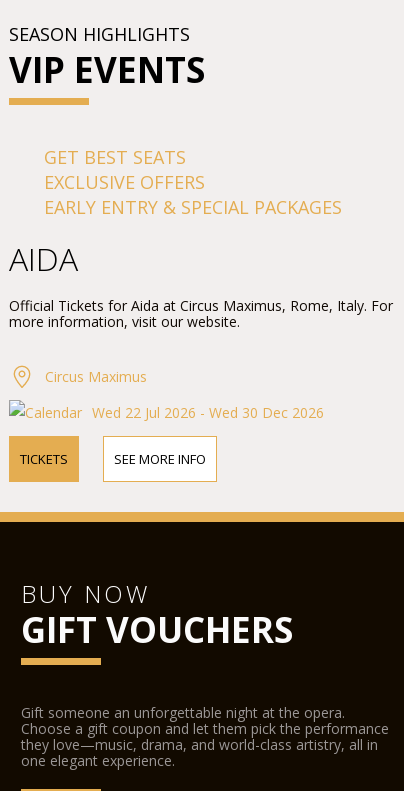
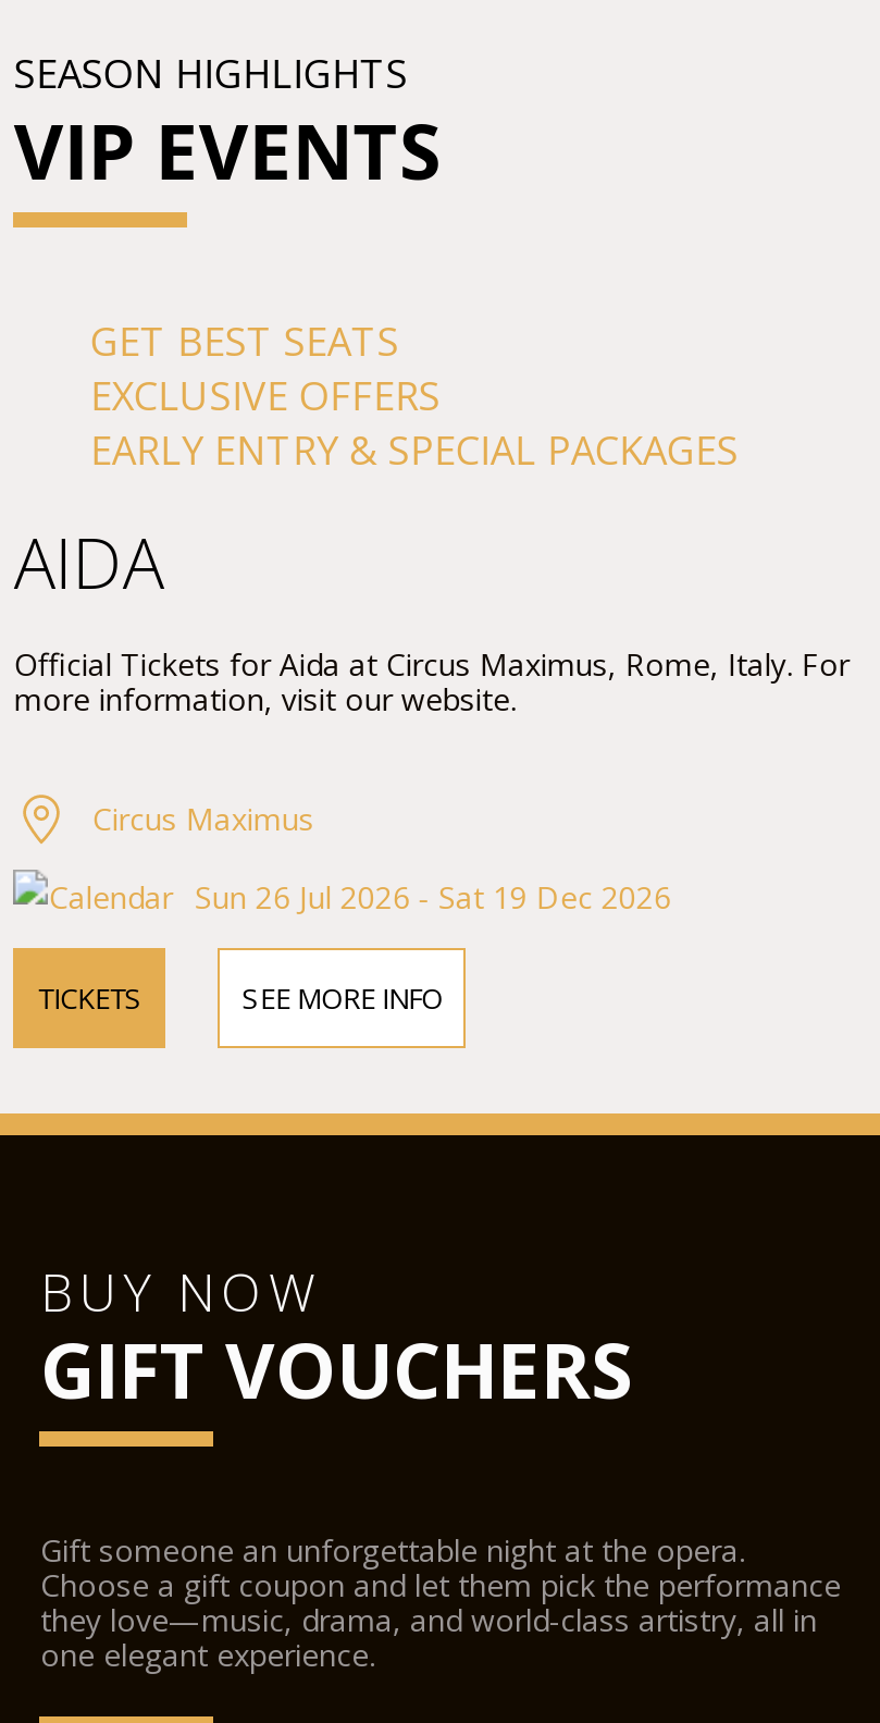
- Wed 22 Jul 2026 - Wed 30 Dec 2026
+ Sun 26 Jul 2026 - Sat 19 Dec 2026
